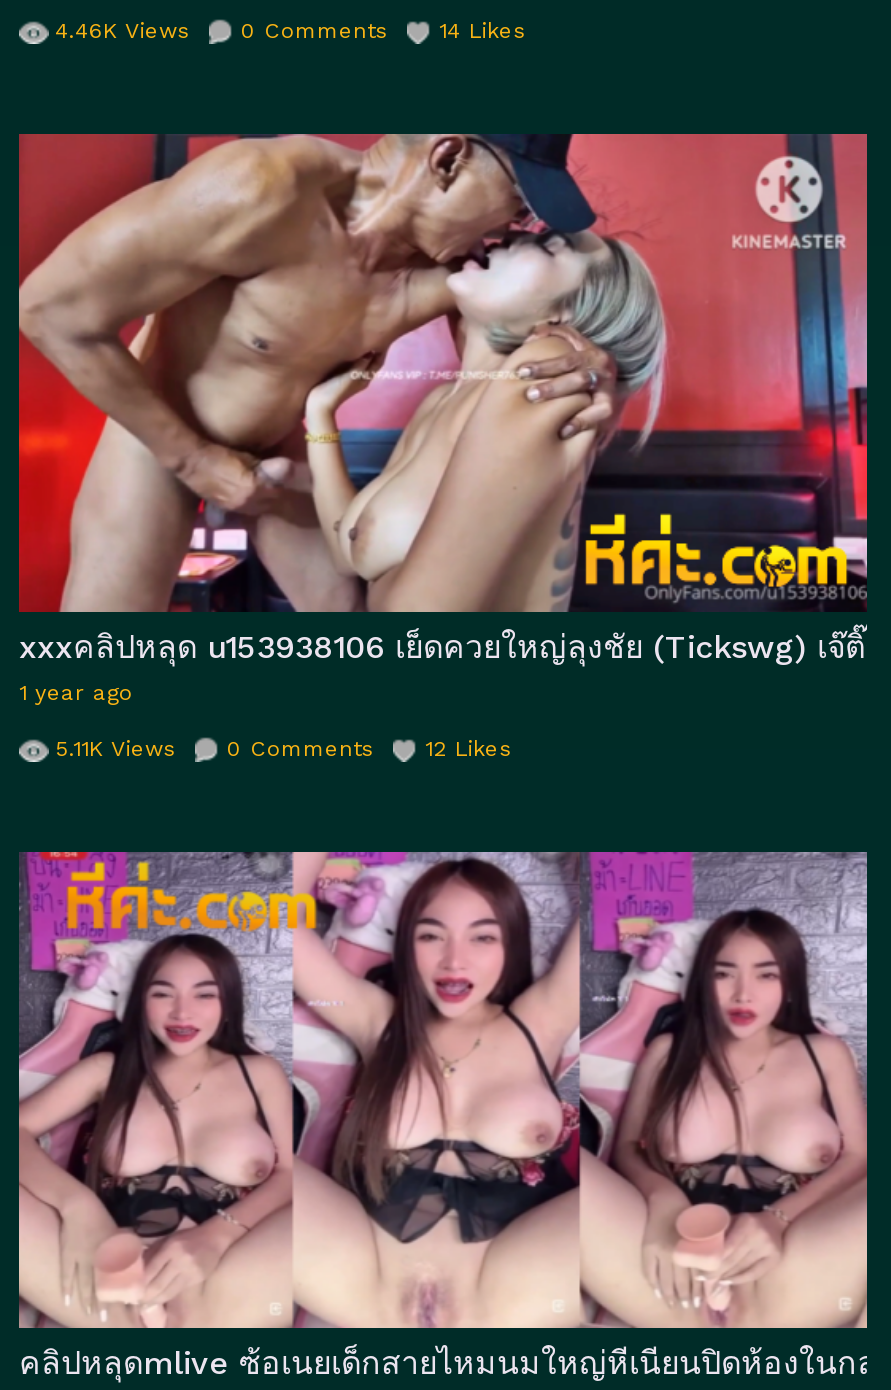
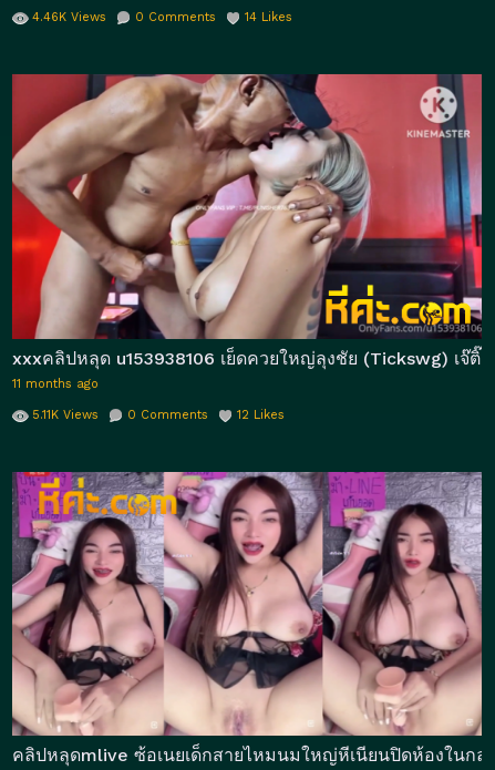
- 1 year ago
+ 11 months ago
